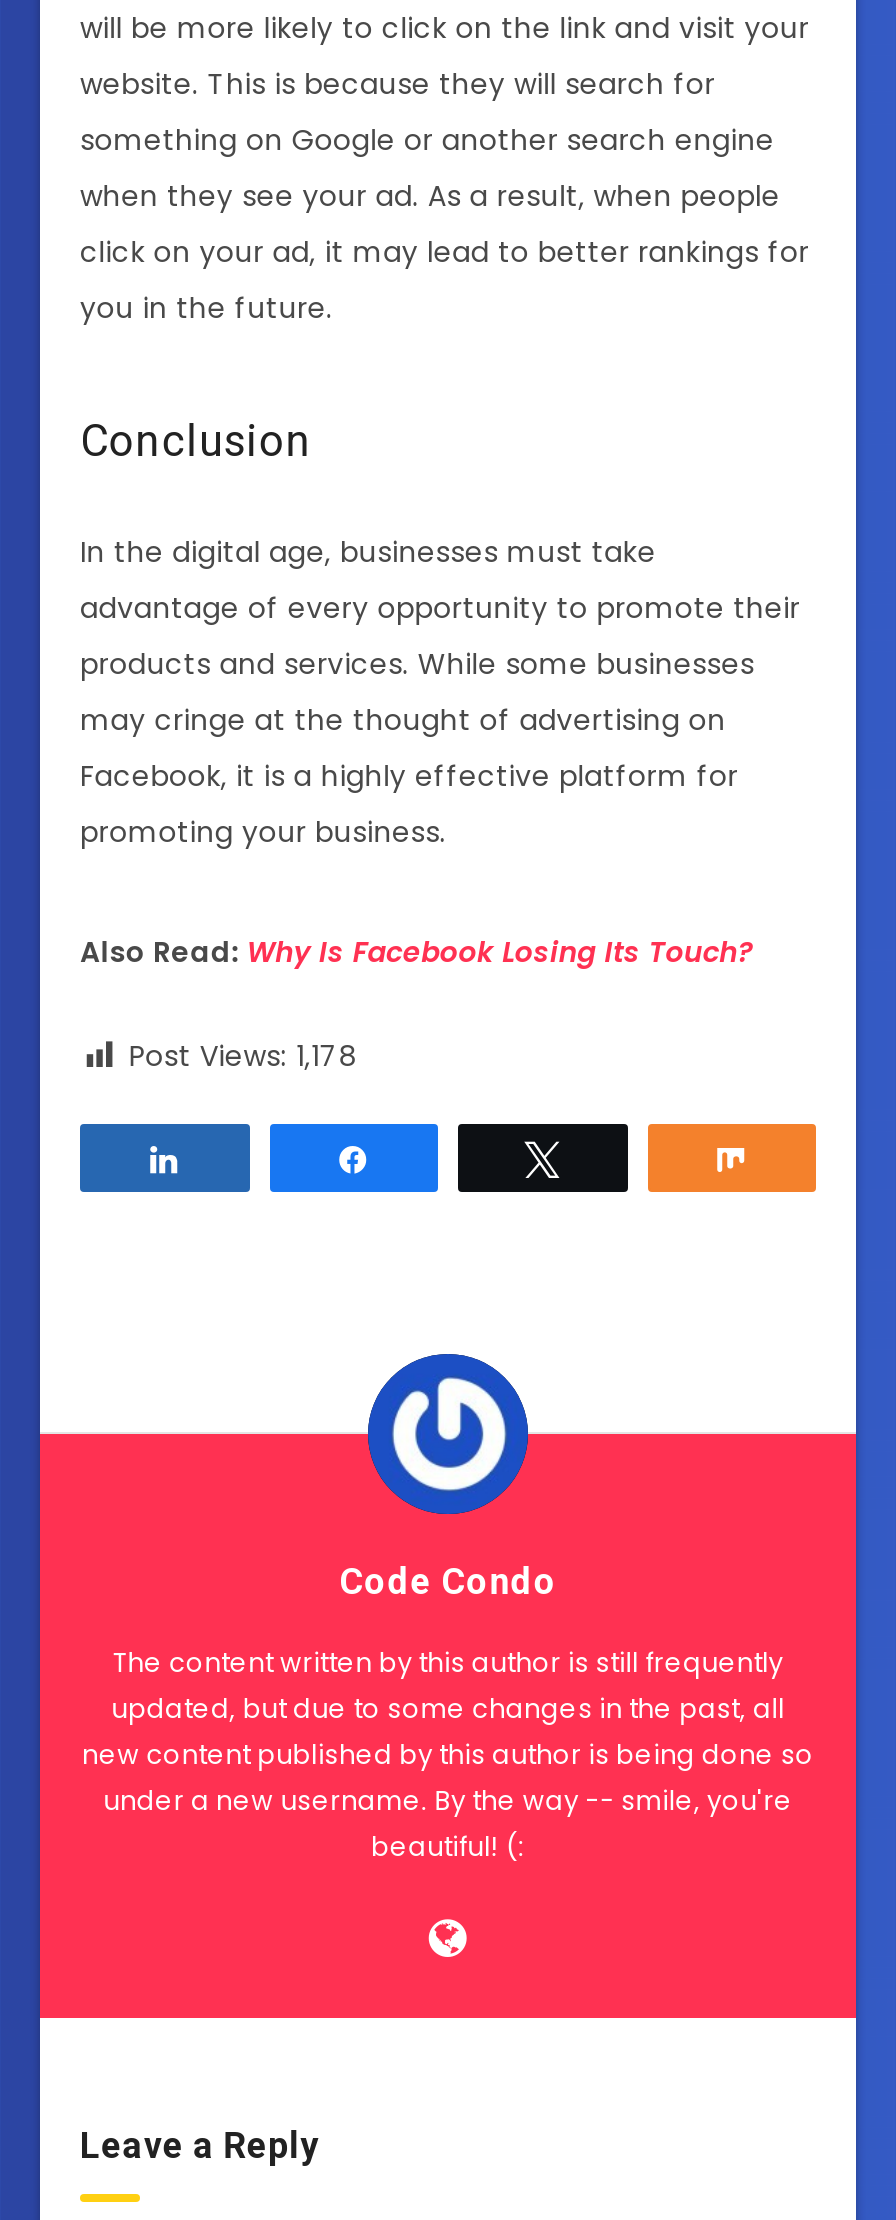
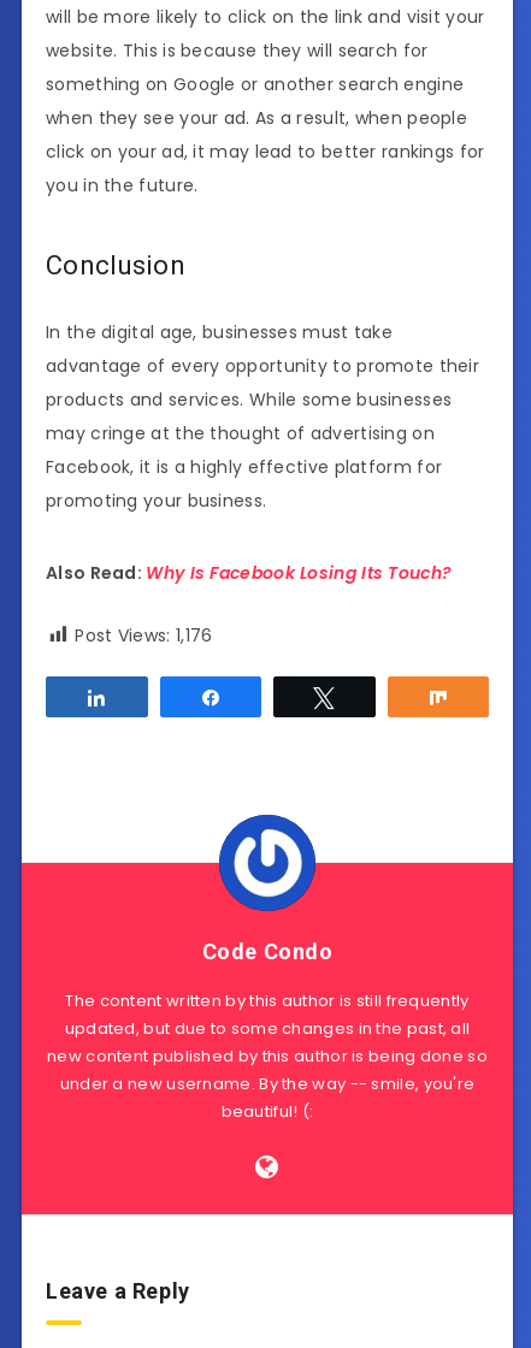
- Post Views: 1,178
+ Post Views: 1,176
